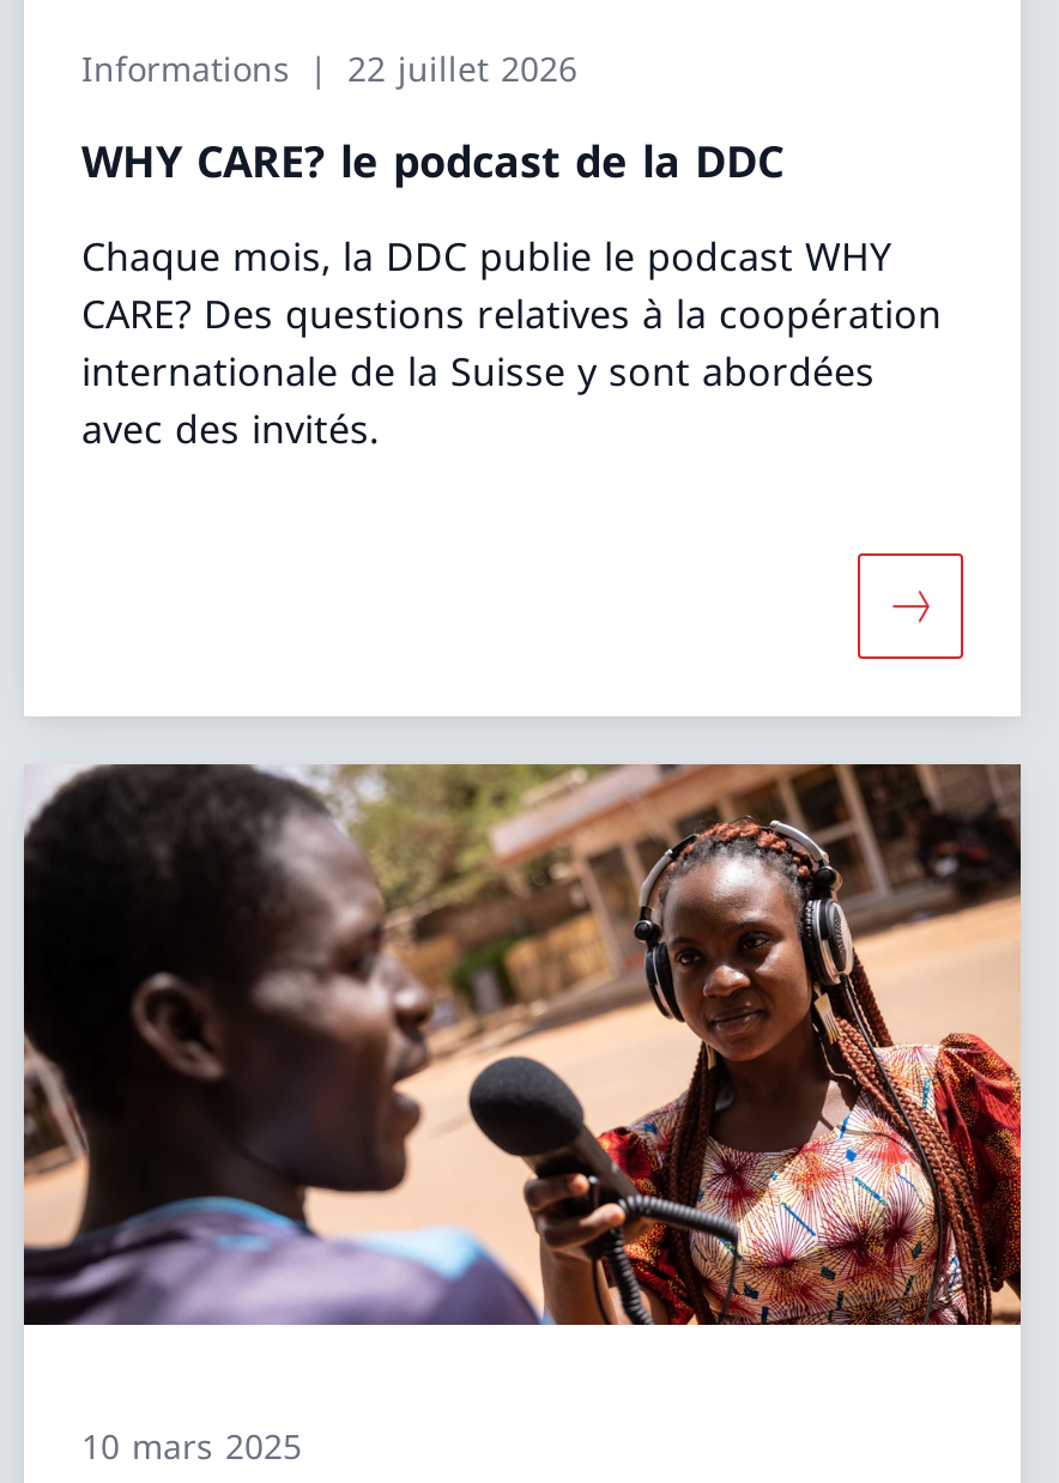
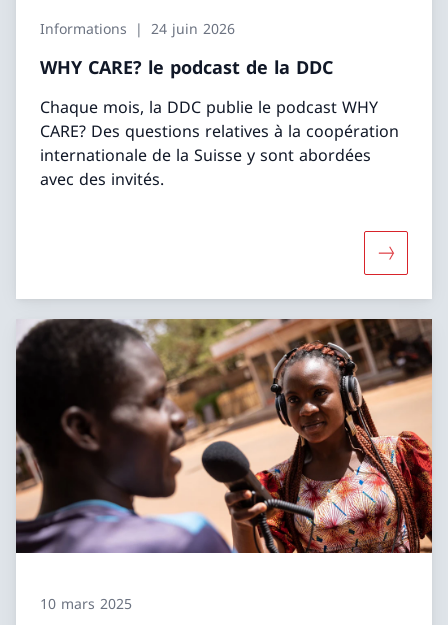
- Informations 22 juillet 2026
+ Informations 24 juin 2026
